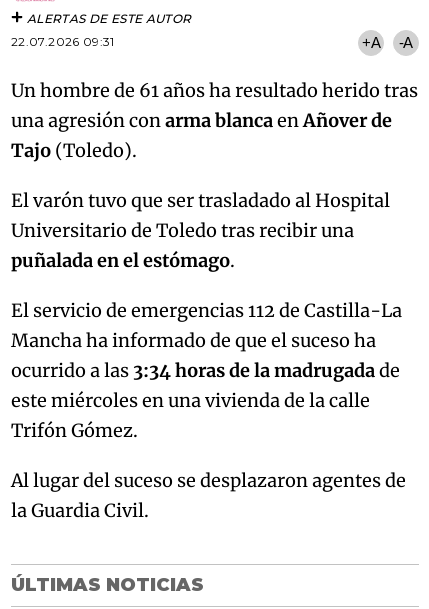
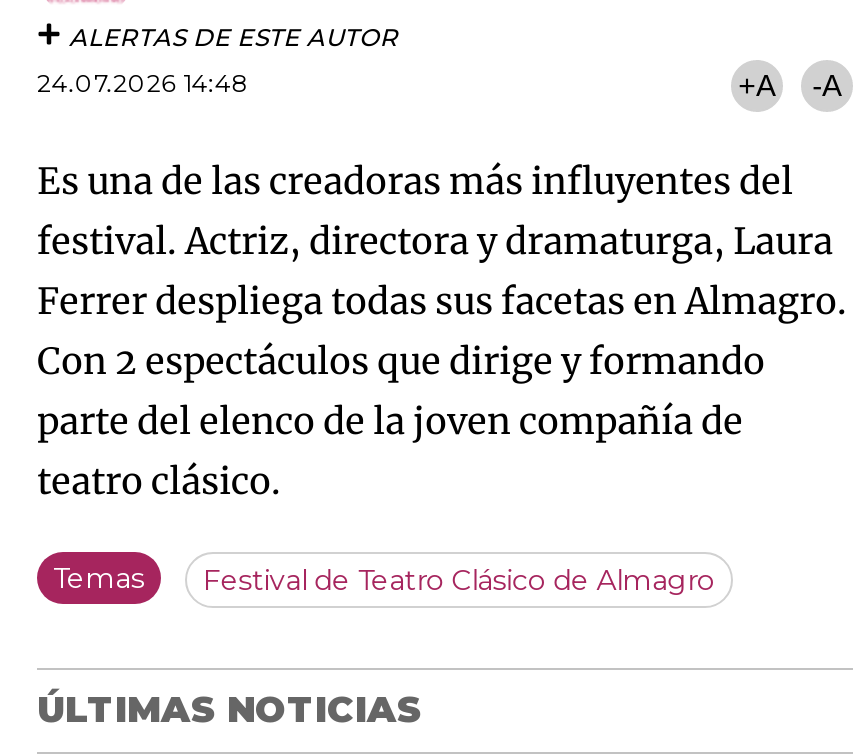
- 22.07.2026 09:31
+ 24.07.2026 14:48

- Un hombre de 61 años ha resultado herido tras
- una agresión con arma blanca en Añover de
- Tajo (Toledo).
- El varón tuvo que ser trasladado al Hospital
- Universitario de Toledo tras recibir una
- puñalada en el estómago.
- El servicio de emergencias 112 de Castilla-La
- Mancha ha informado de que el suceso ha
- ocurrido a las 3:34 horas de la madrugada de
- este miércoles en una vivienda de la calle
- Trifón Gómez.
- Al lugar del suceso se desplazaron agentes de
- la Guardia Civil.
+ Es una de las creadoras más influyentes del
+ festival. Actriz, directora y dramaturga, Laura
+ Ferrer despliega todas sus facetas en Almagro.
+ Con 2 espectáculos que dirige y formando
+ parte del elenco de la joven compañía de
+ teatro clásico.
+ Temas
+ Festival de Teatro Clásico de Almagro
